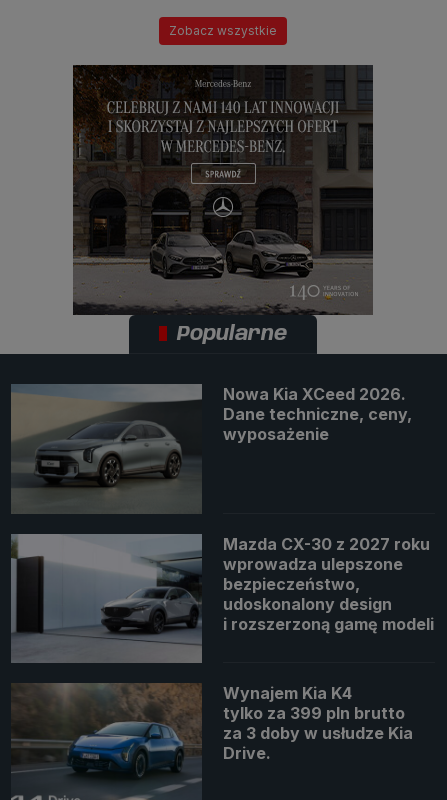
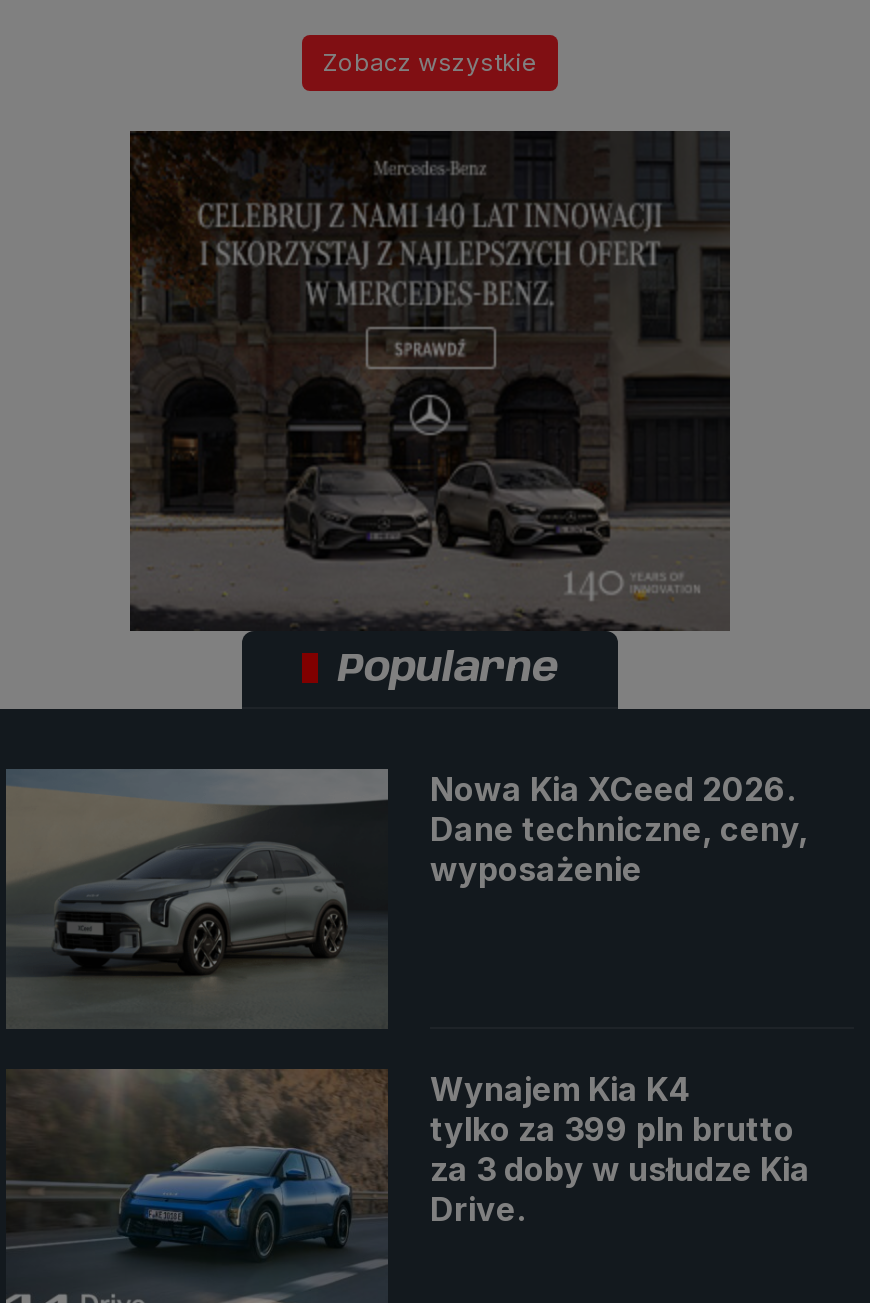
- [image]
- Mazda CX-30 z 2027 roku
- wprowadza ulepszone
- bezpieczeństwo,
- udoskonalony design
- i rozszerzoną gamę modeli
